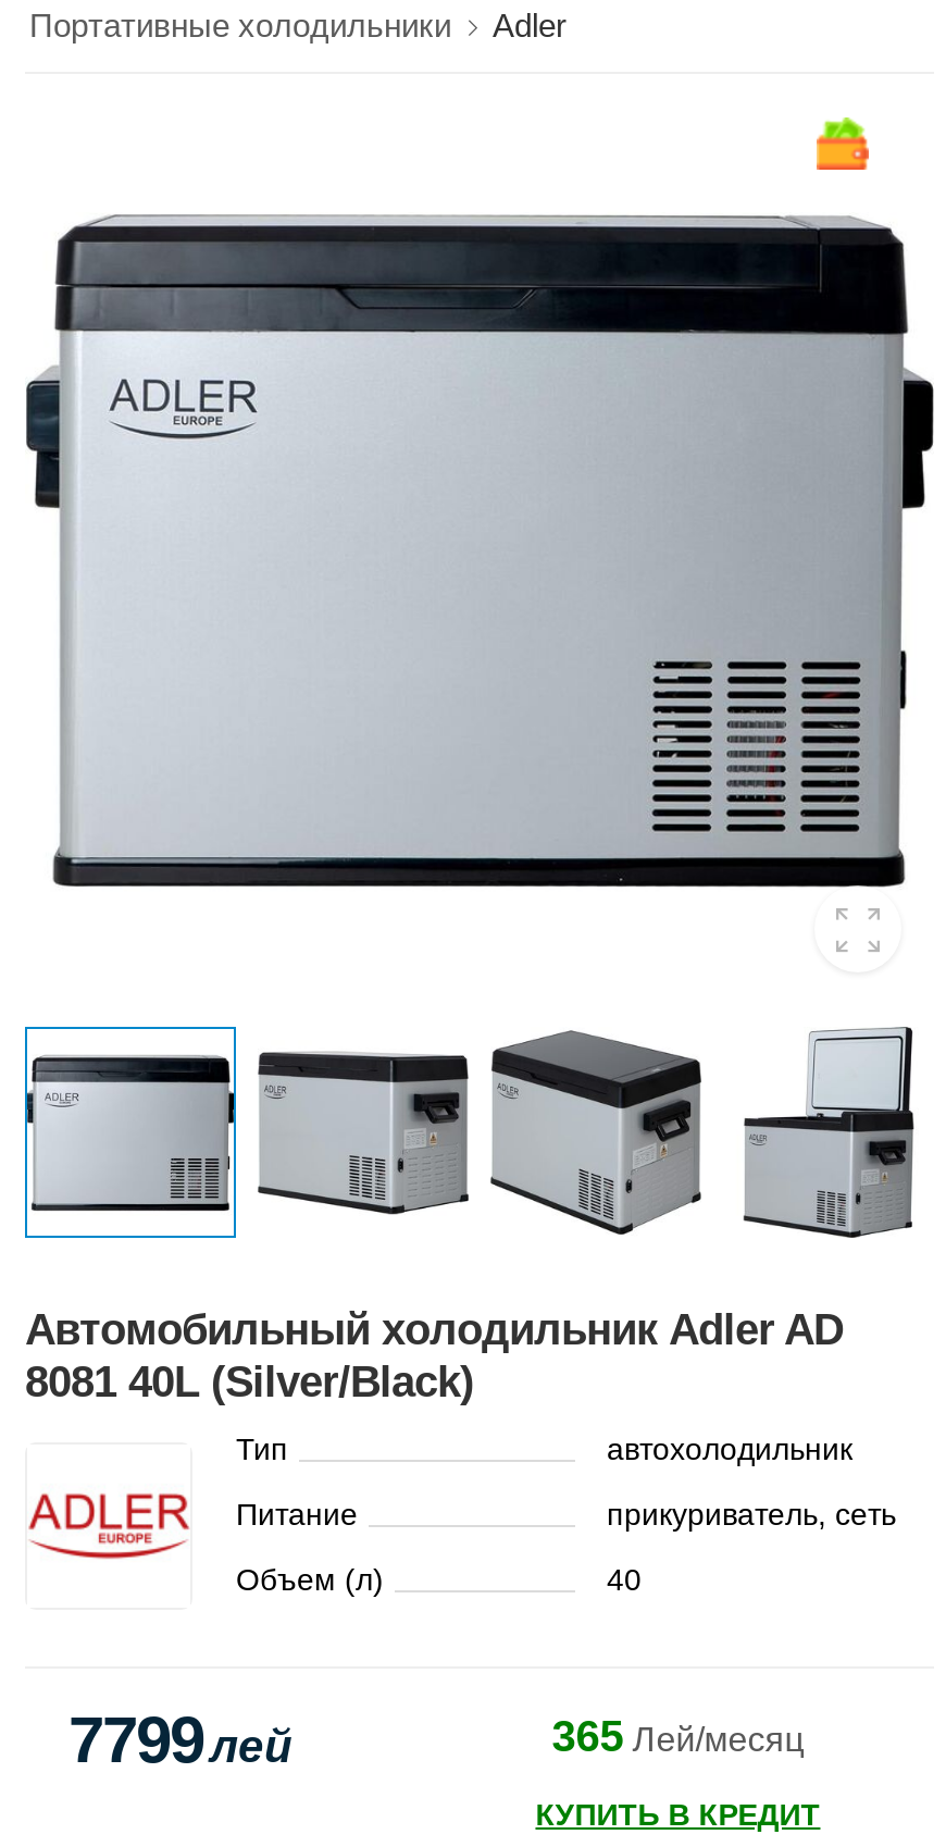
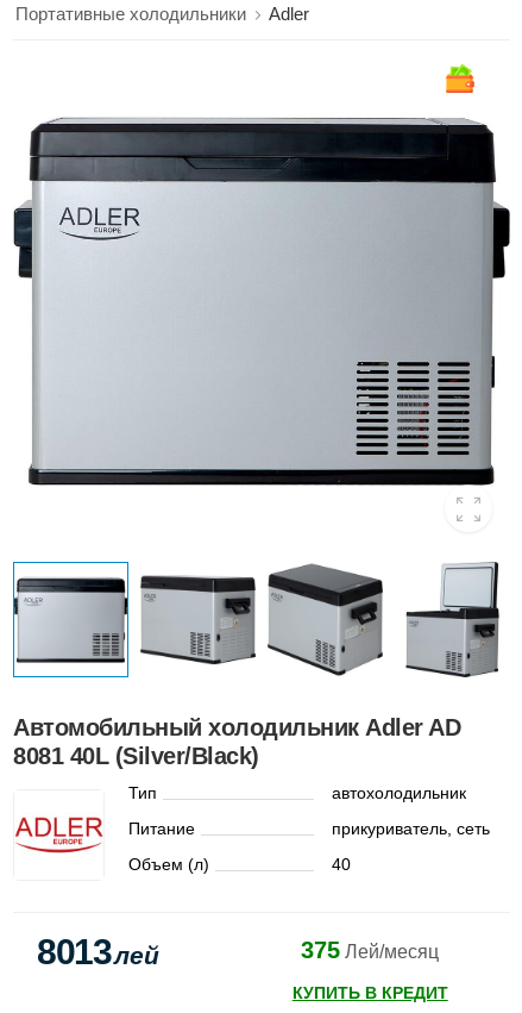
- 7799 лей
+ 8013 лей

- 365 Лей/месяц
+ 375 Лей/месяц
